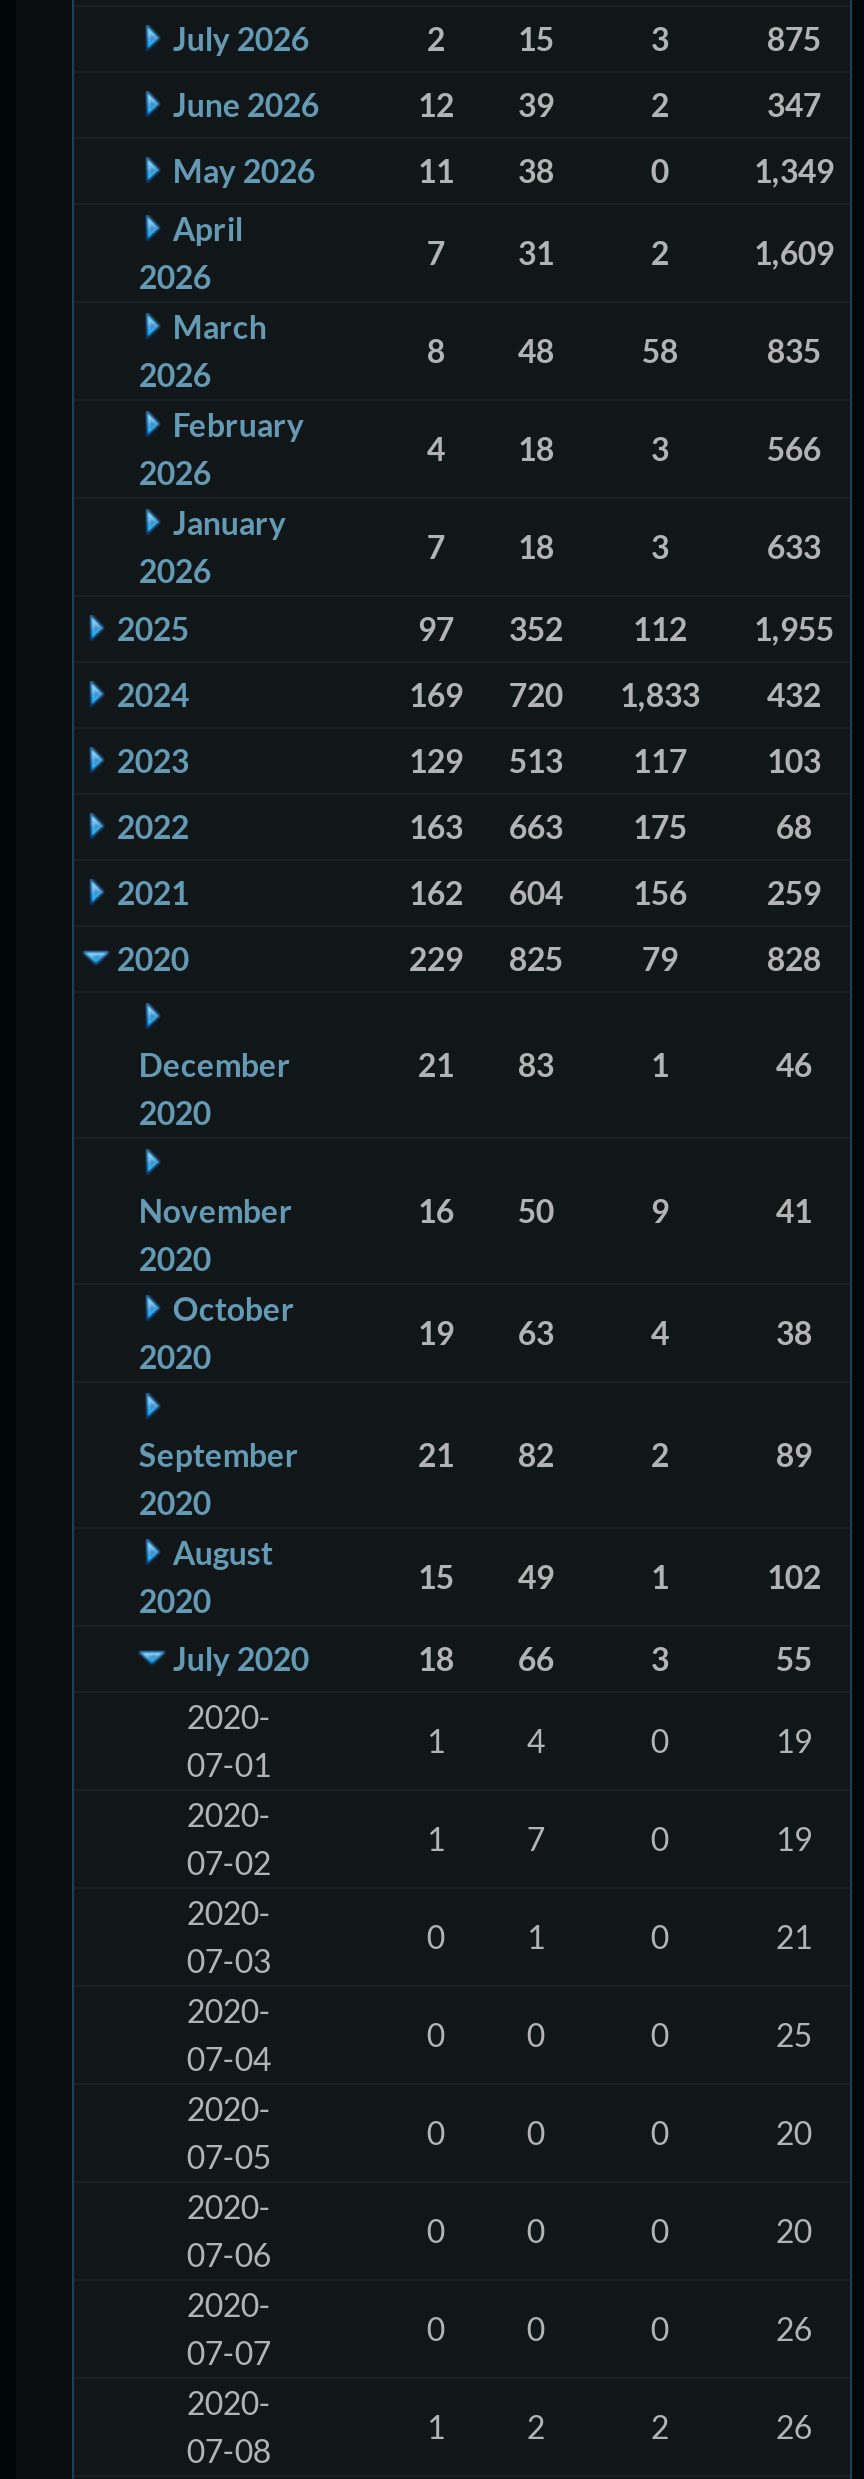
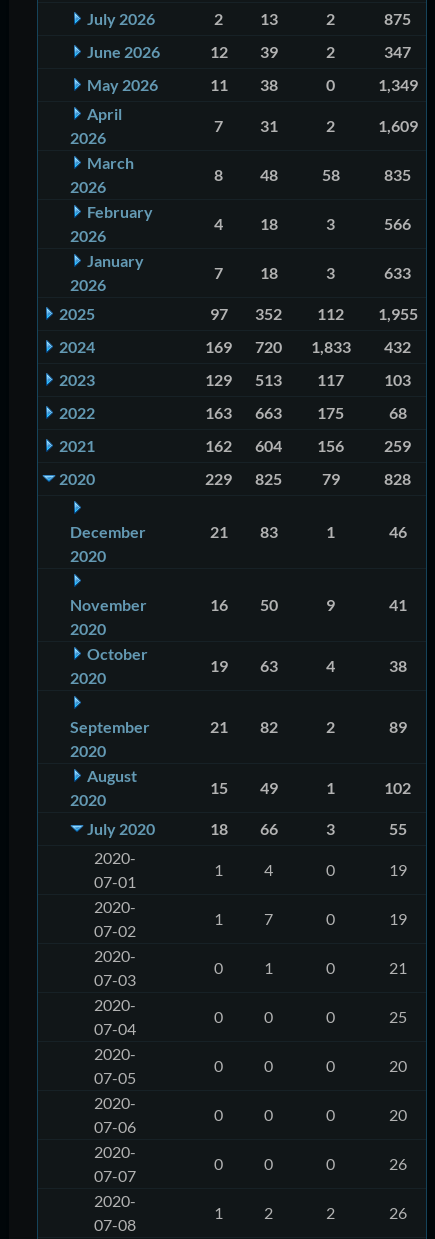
- 2 15
+ 2 13

- 3
+ 2
